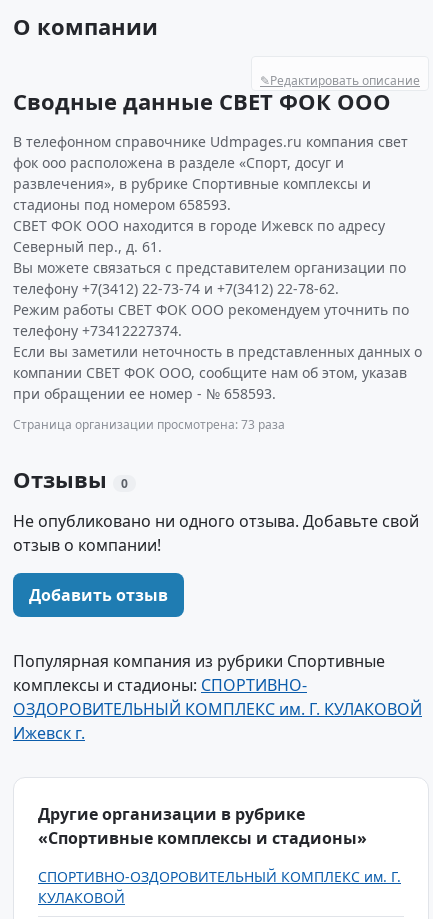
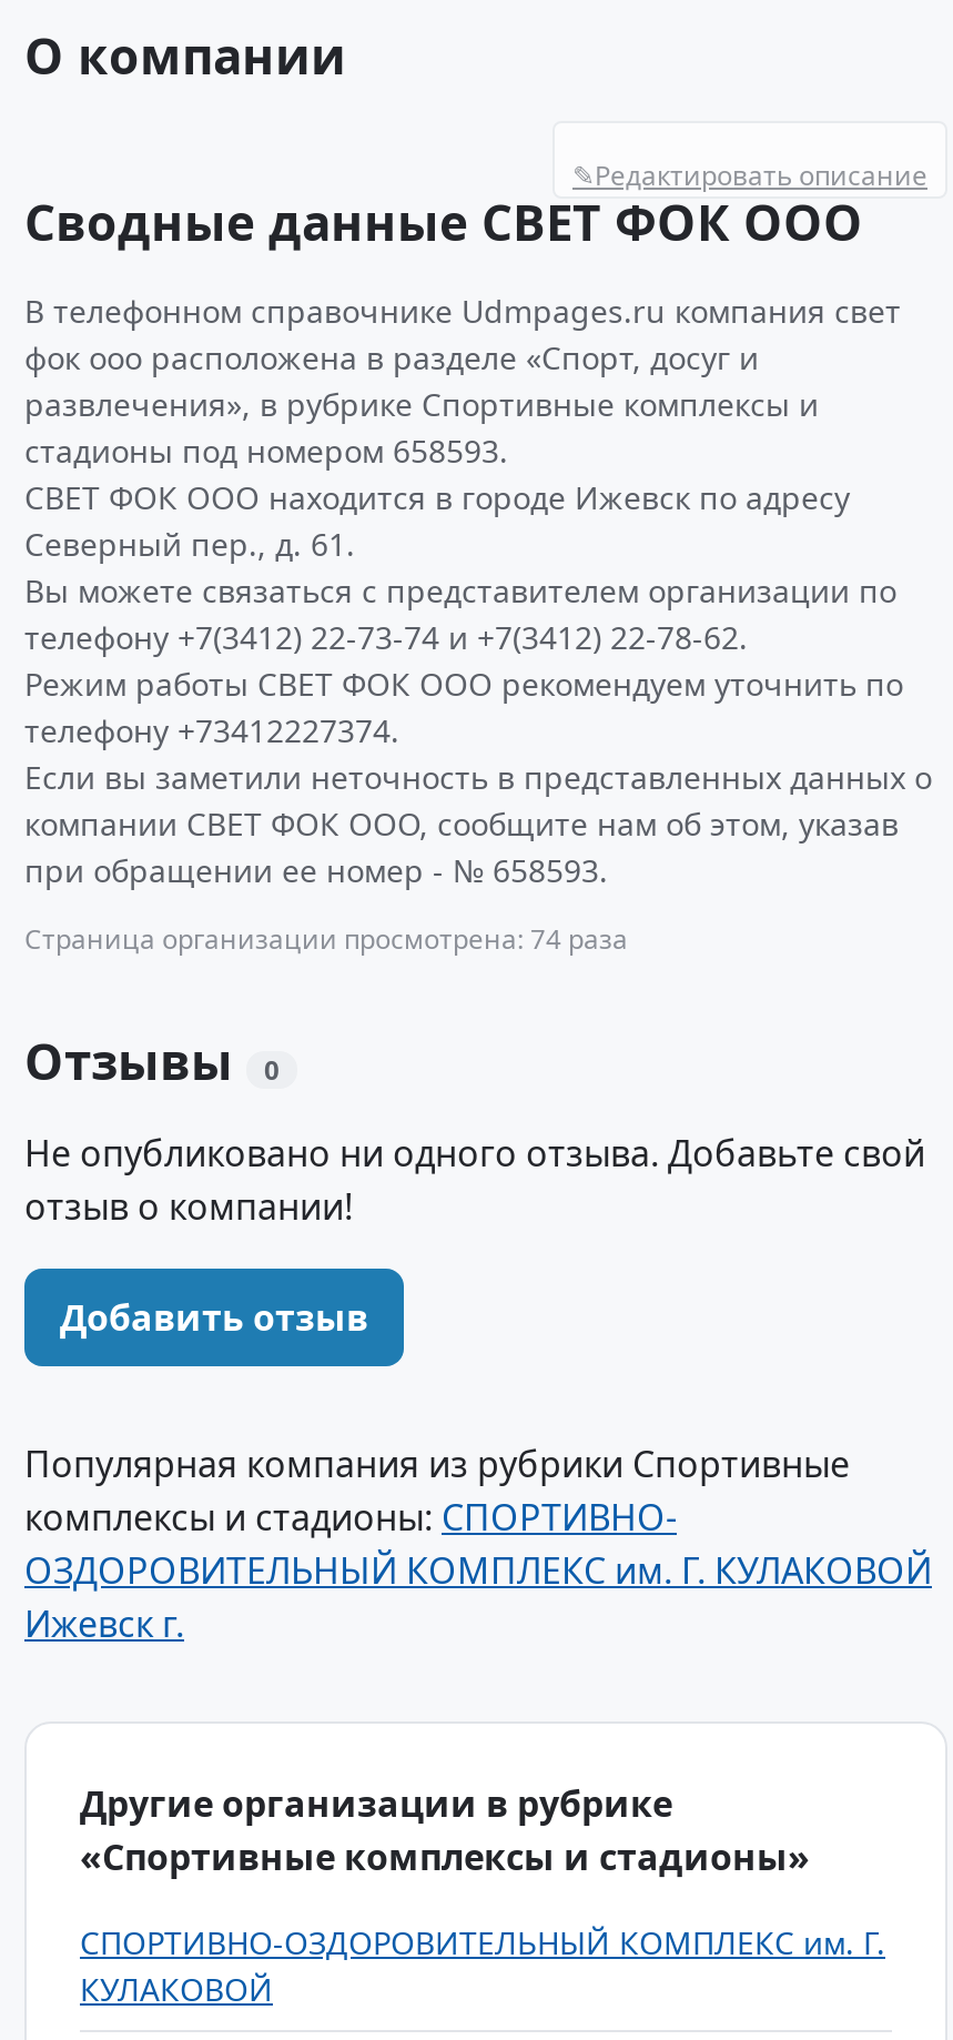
- Страница организации просмотрена: 73 раза
+ Страница организации просмотрена: 74 раза
